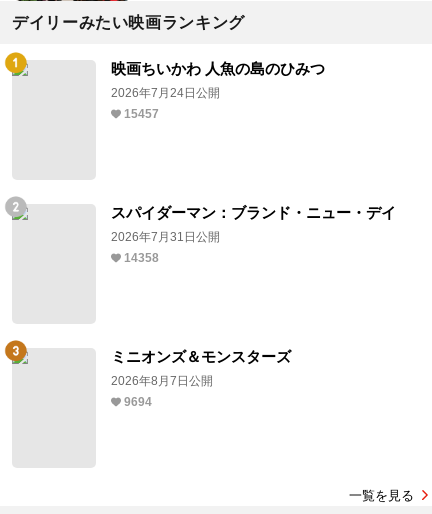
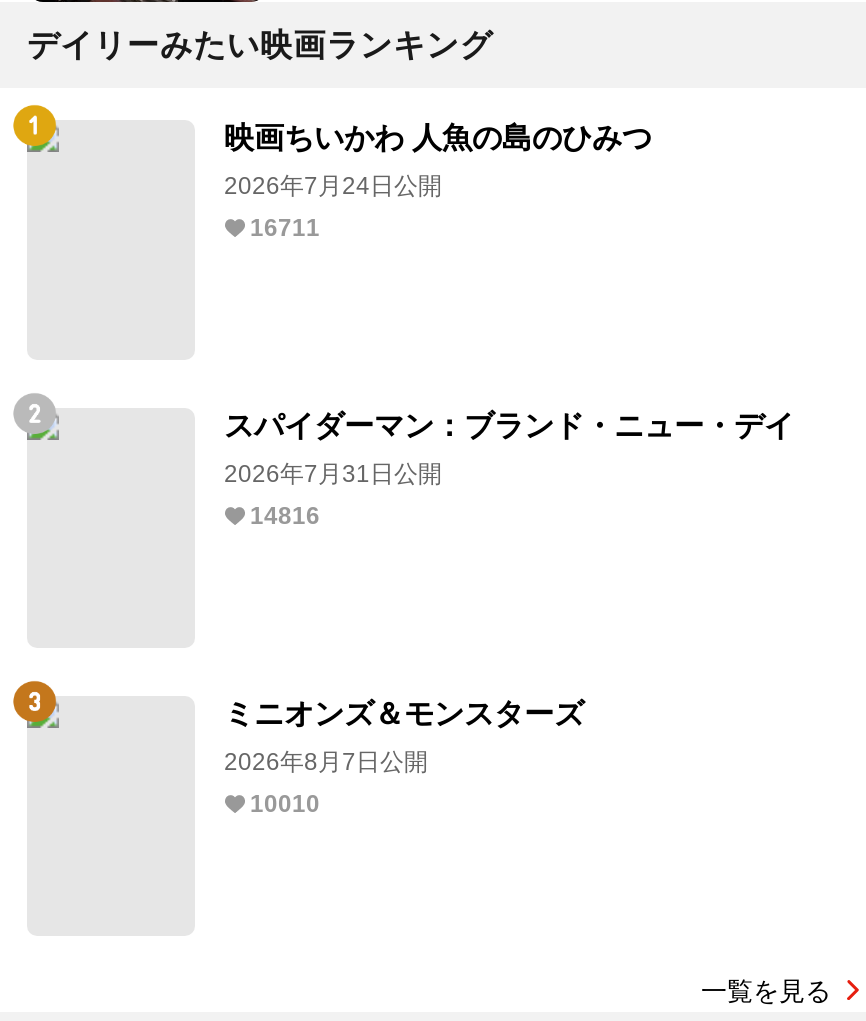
- 15457
+ 16711

- 14358
+ 14816

- 9694
+ 10010
